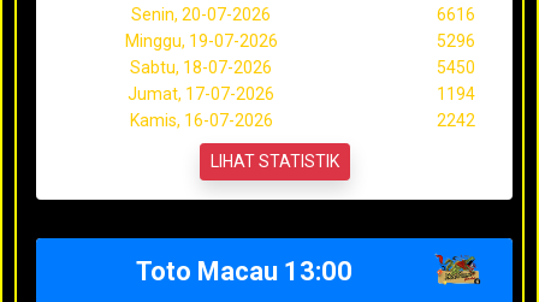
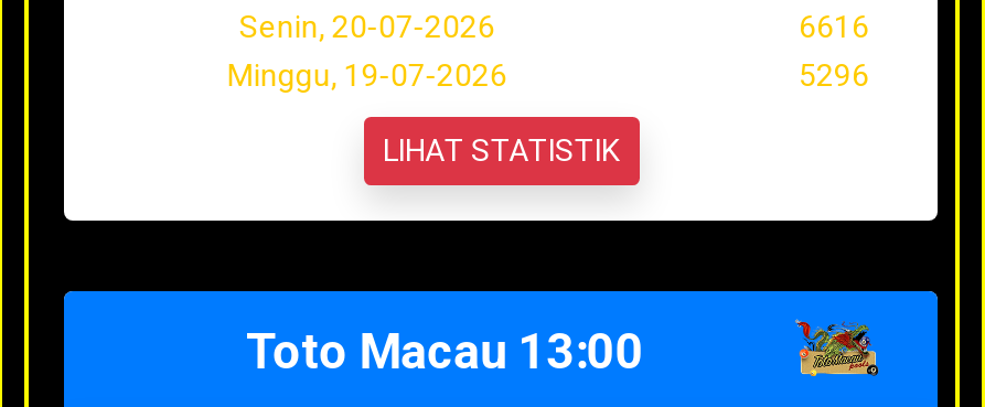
- Sabtu, 18-07-2026
- 5450
- Jumat, 17-07-2026
- 1194
- Kamis, 16-07-2026
- 2242
